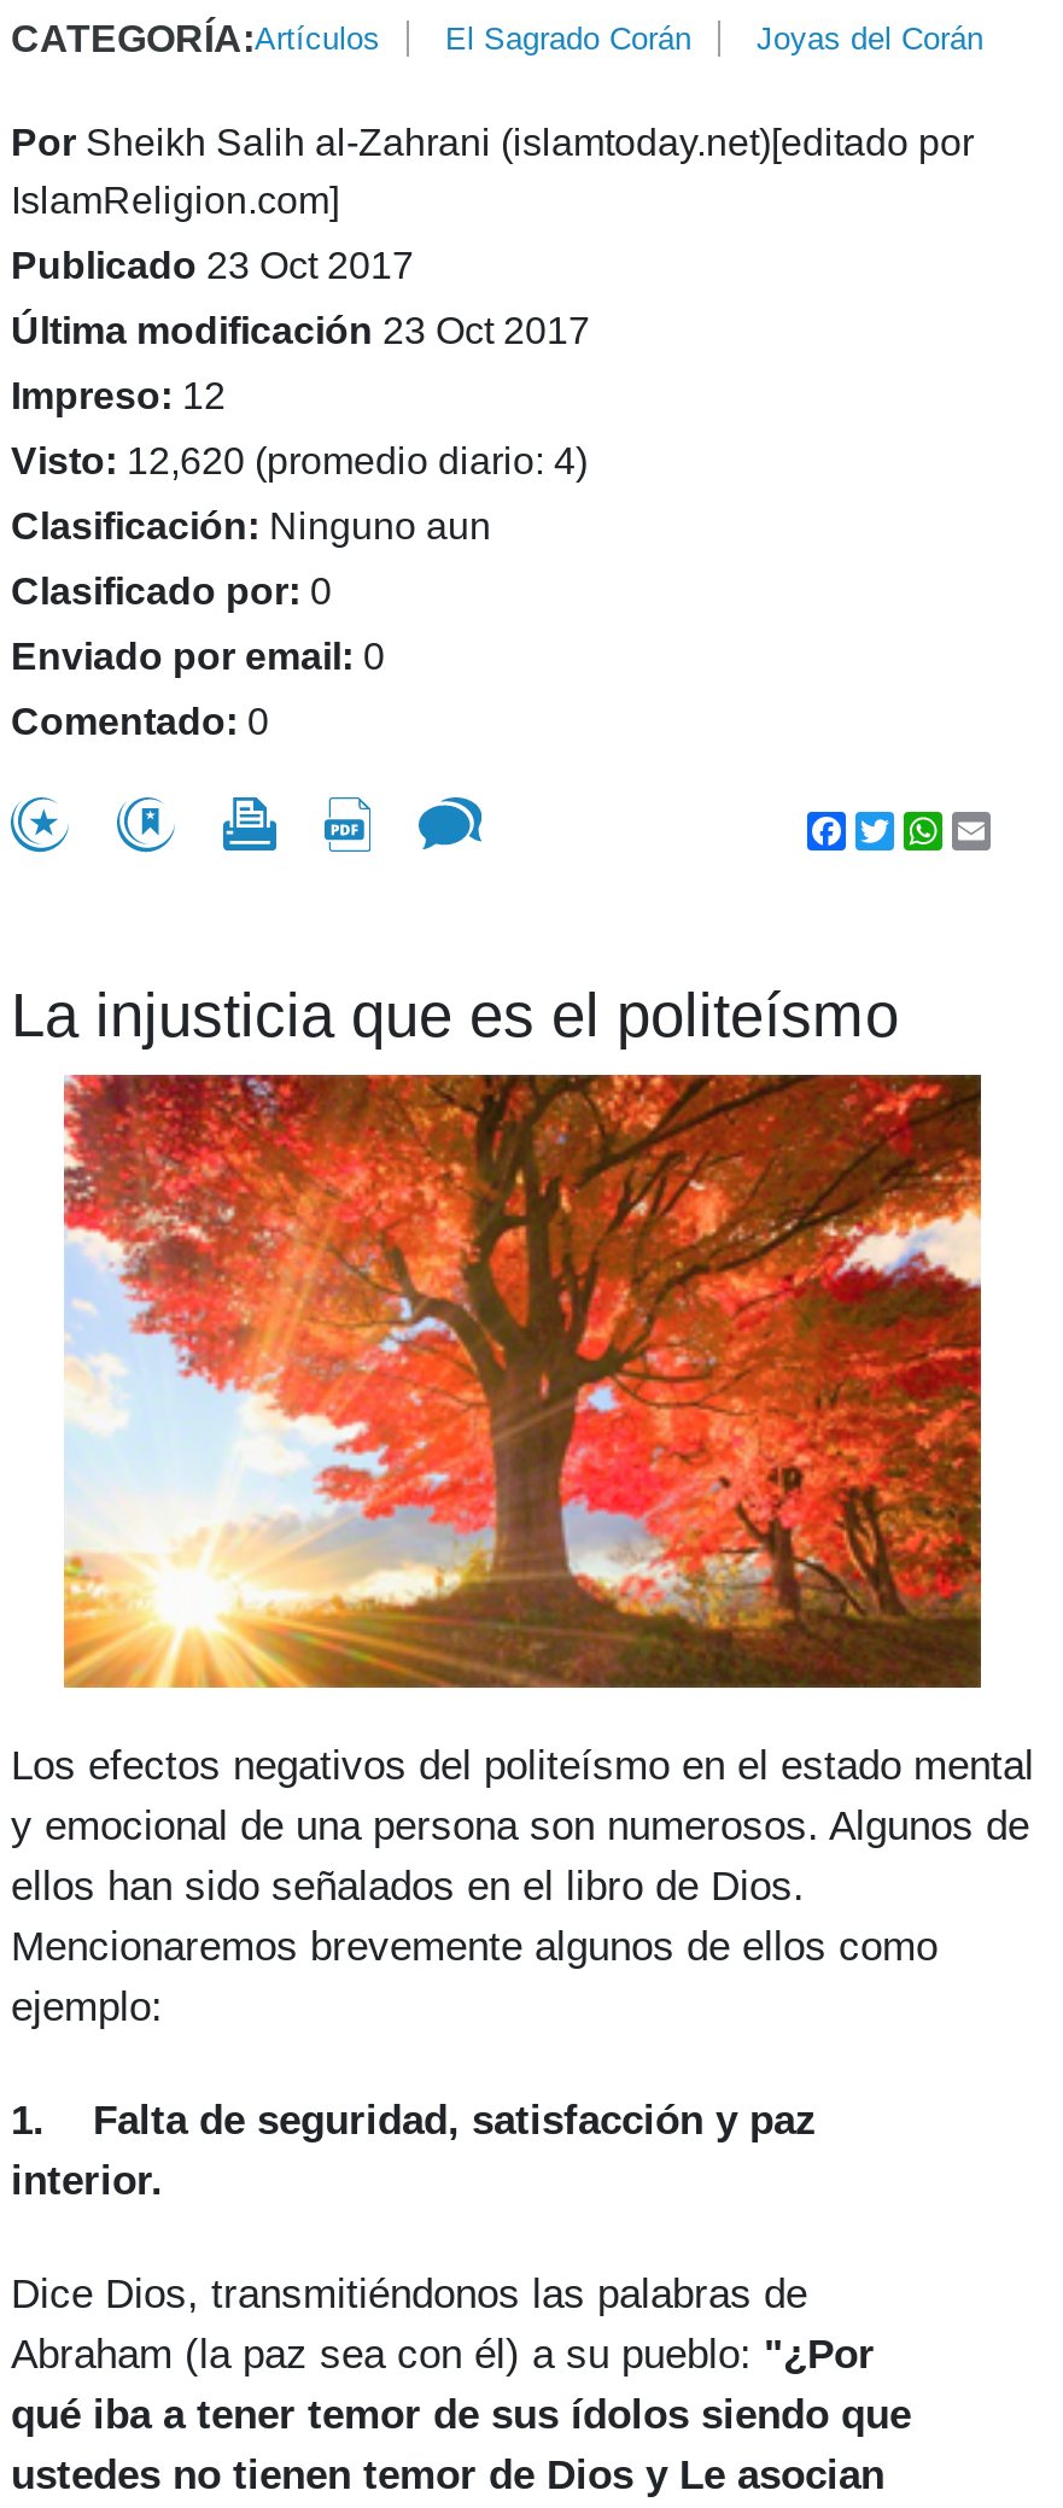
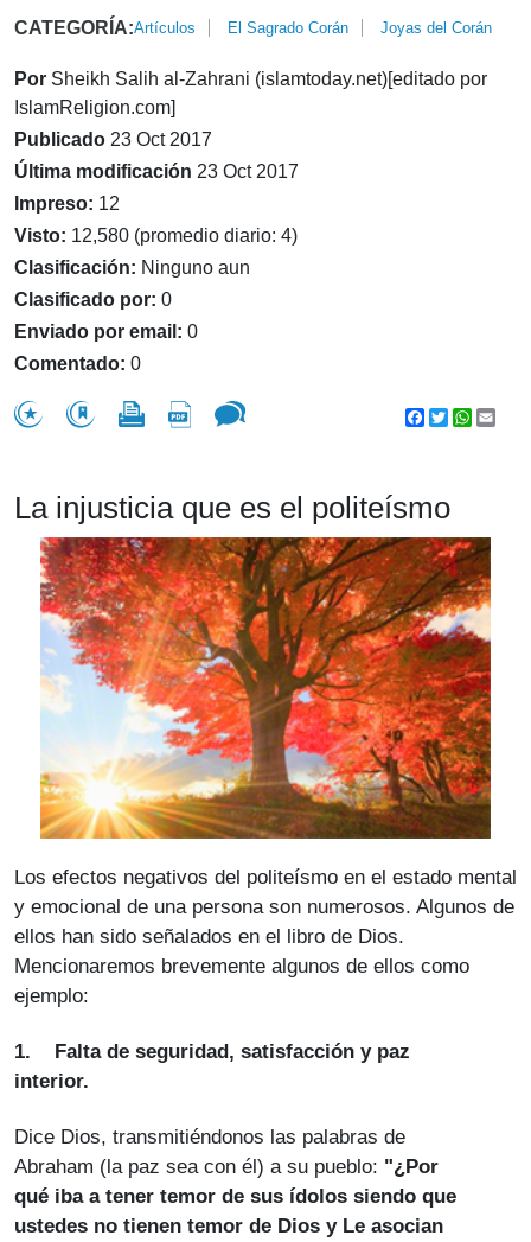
- Visto: 12,620 (promedio diario: 4)
+ Visto: 12,580 (promedio diario: 4)
